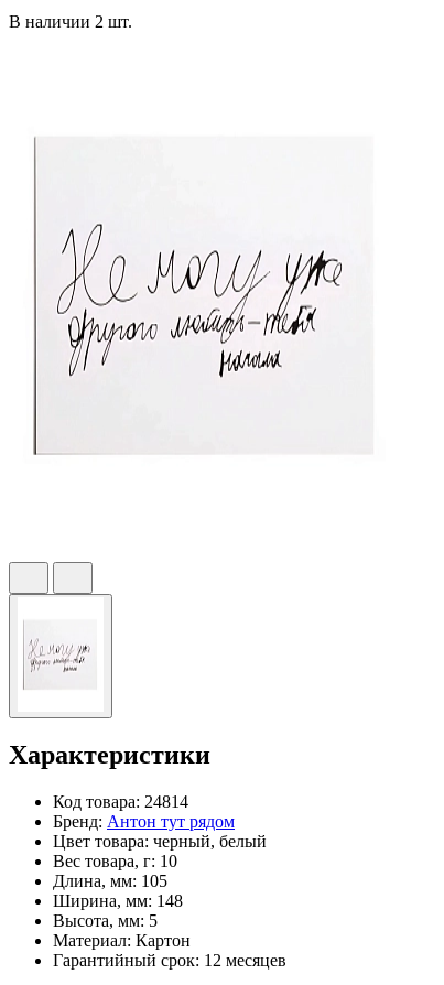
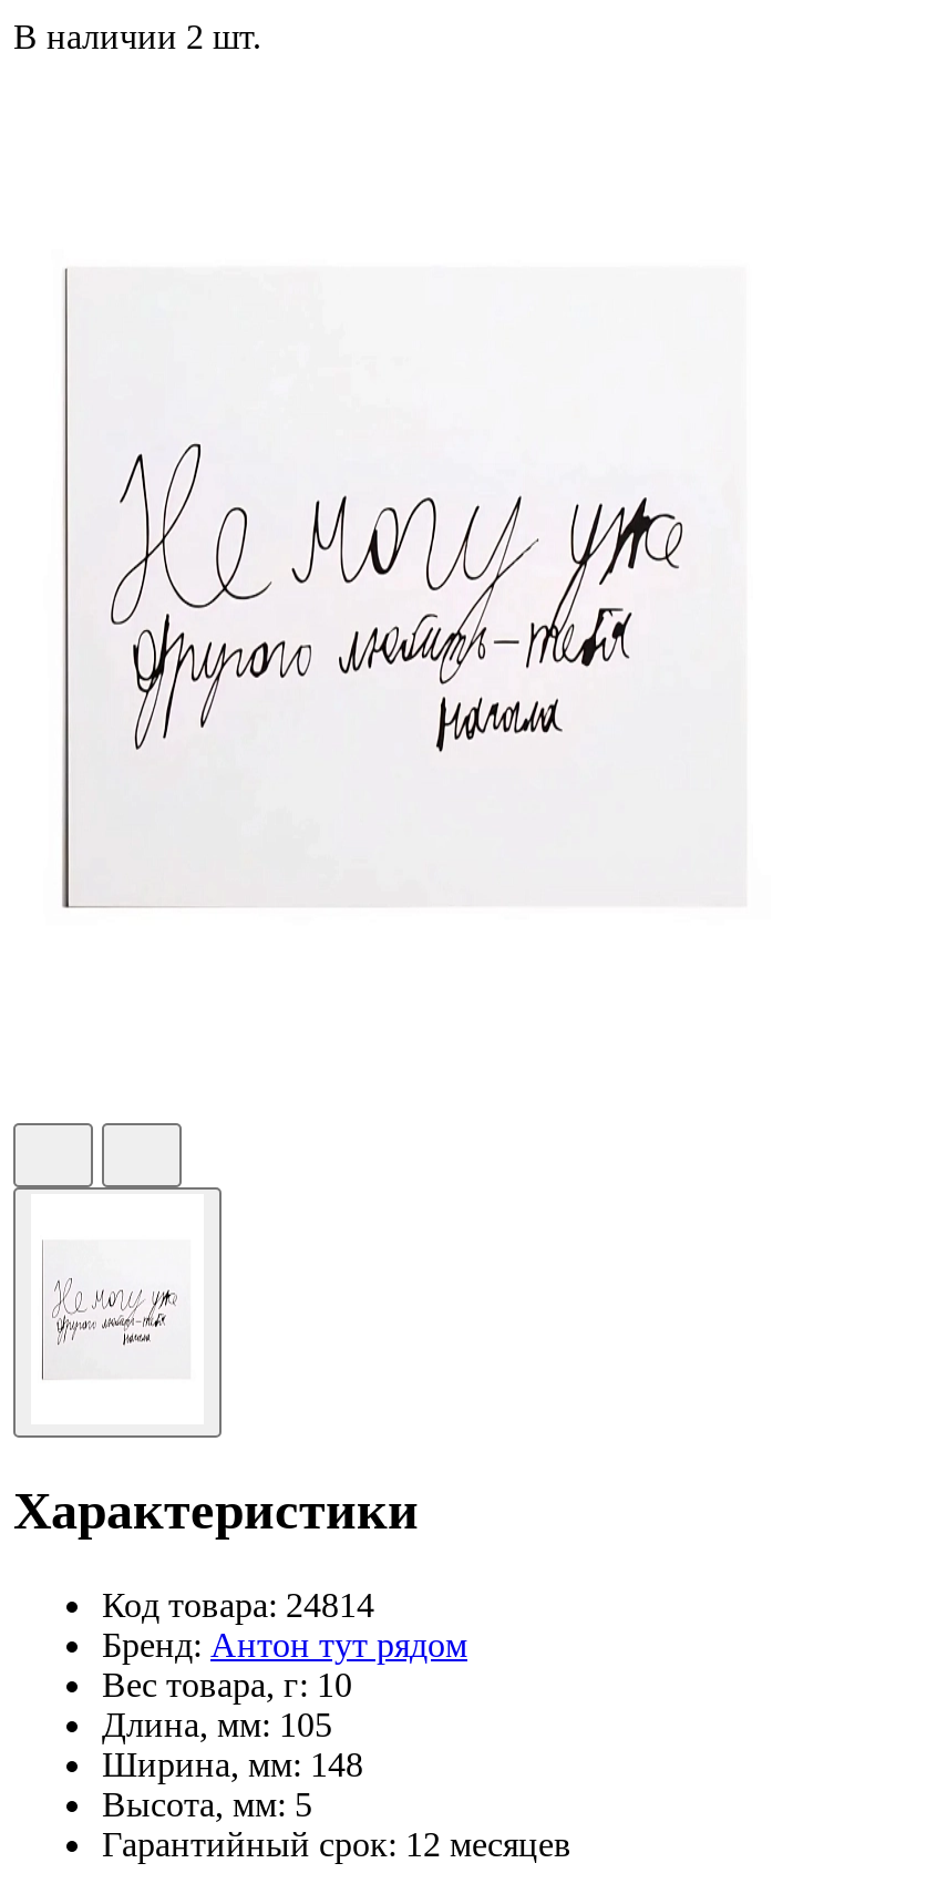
- Цвет товара: черный, белый

- Материал: Картон
